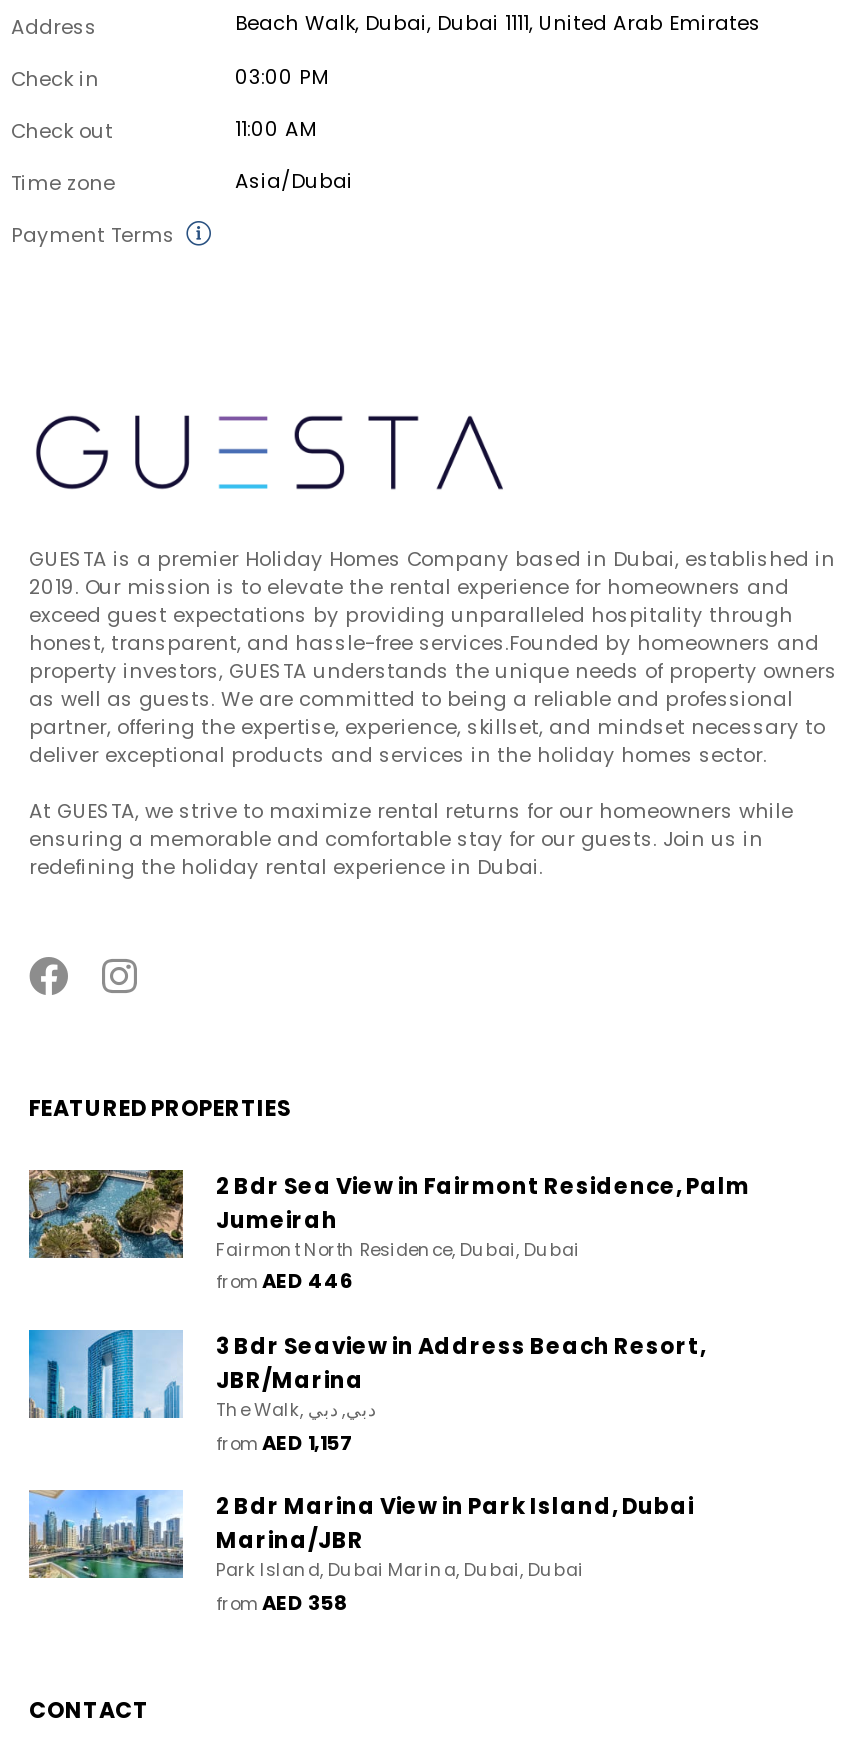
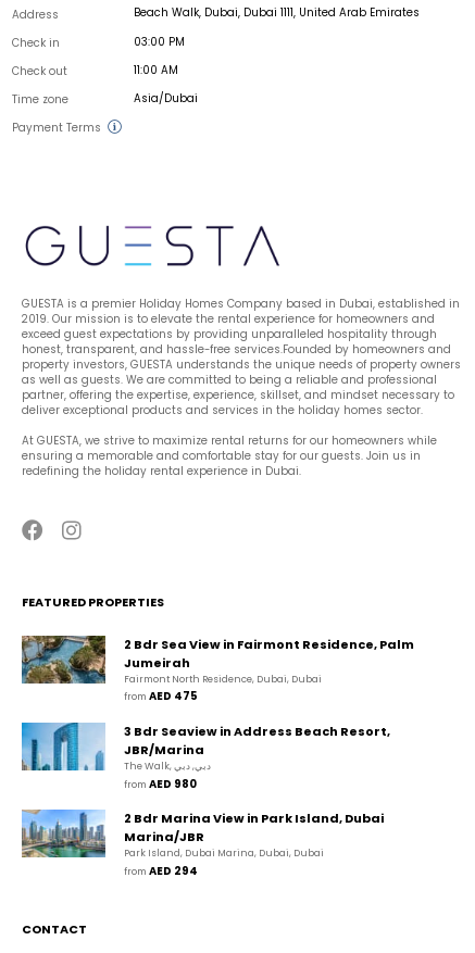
- from AED 446
+ from AED 475

- from AED 1,157
+ from AED 980

- from AED 358
+ from AED 294
